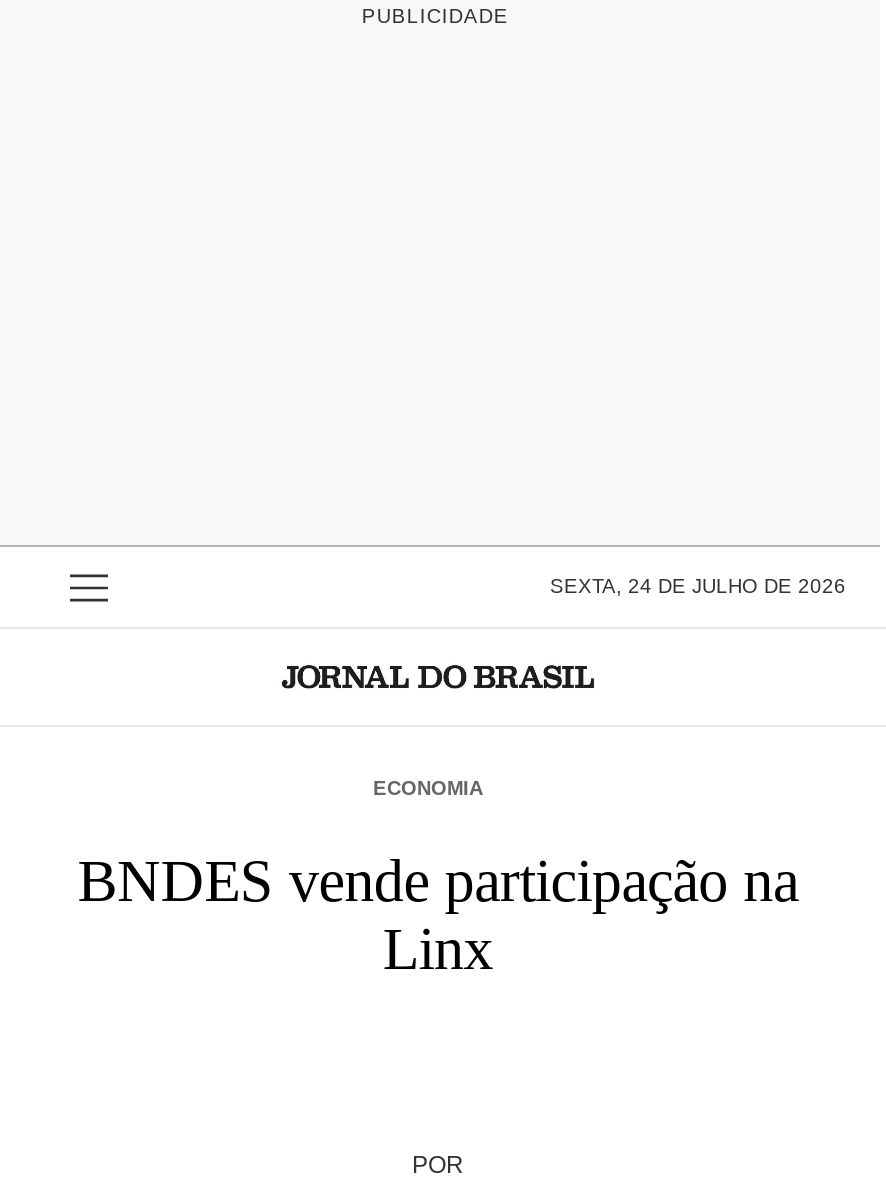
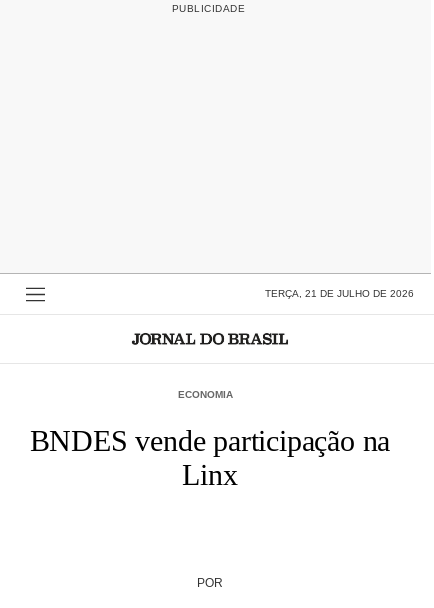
- SEXTA, 24 DE JULHO DE 2026
+ TERÇA, 21 DE JULHO DE 2026
